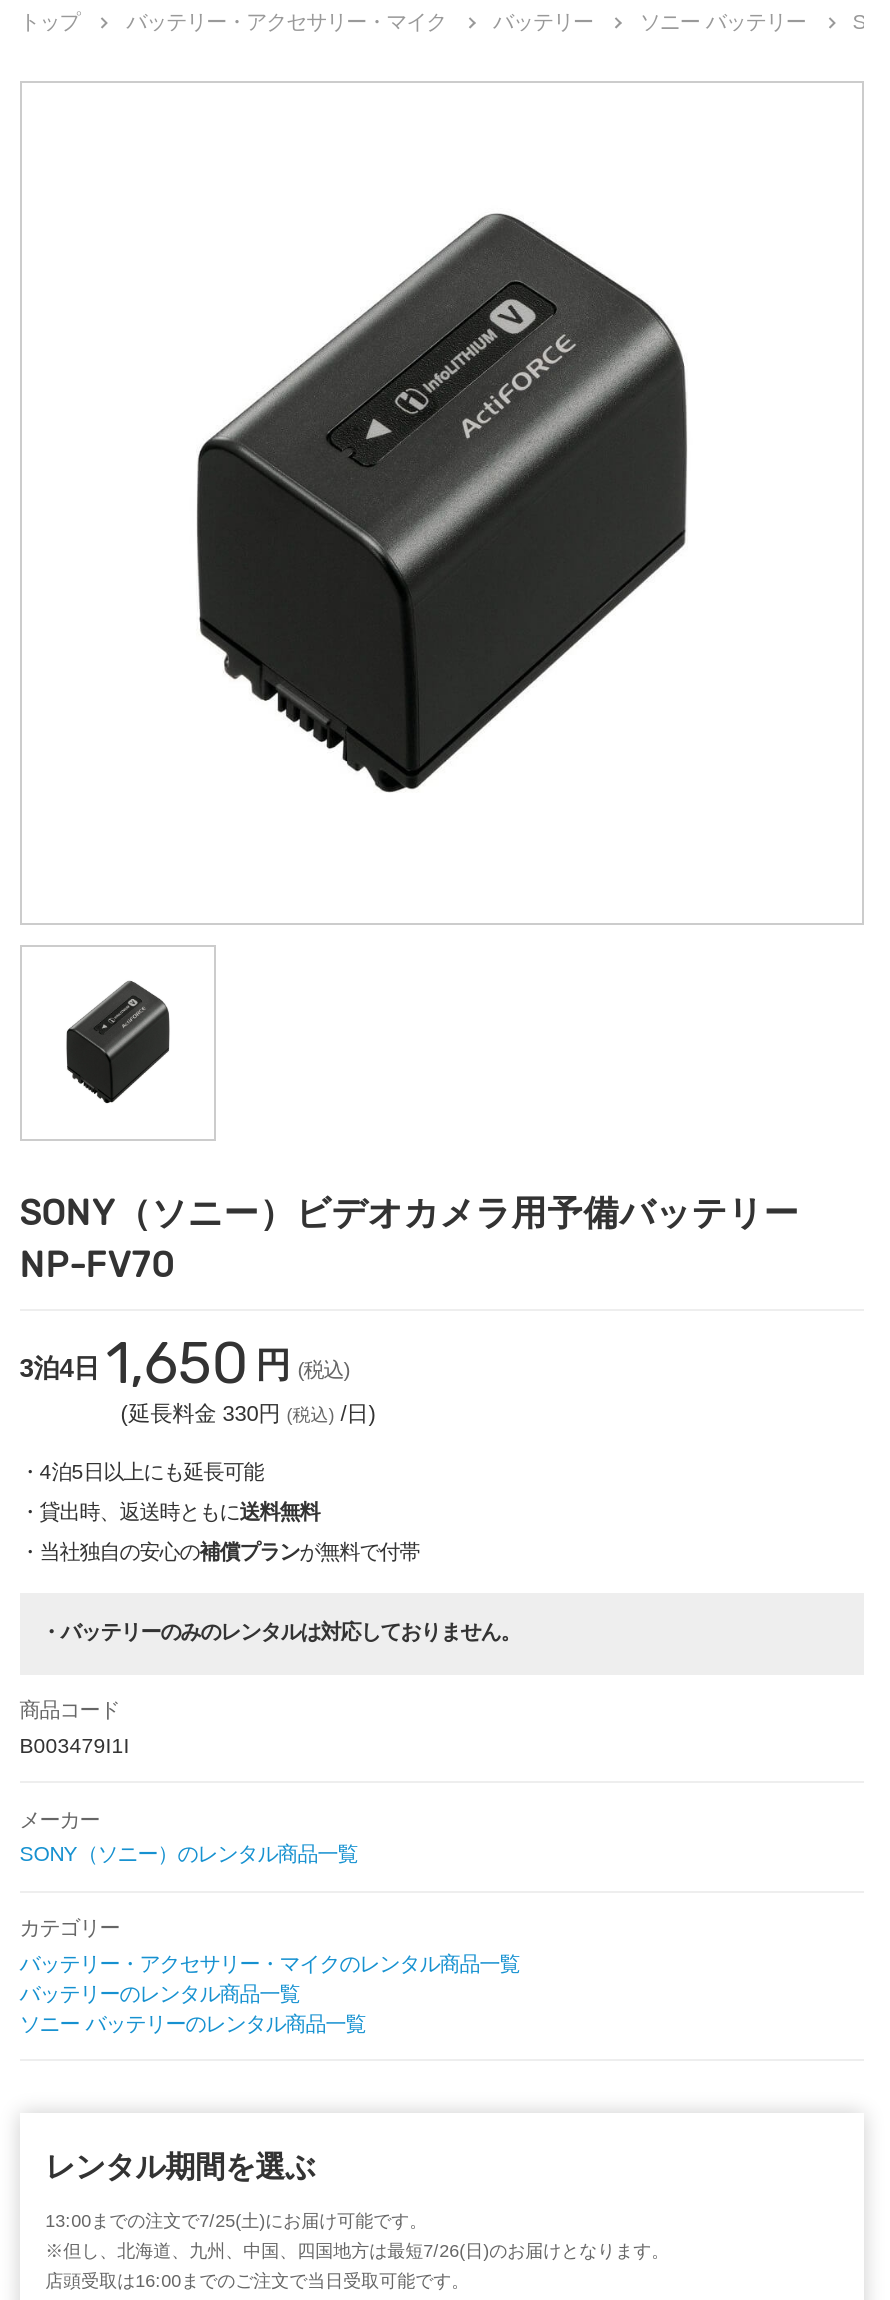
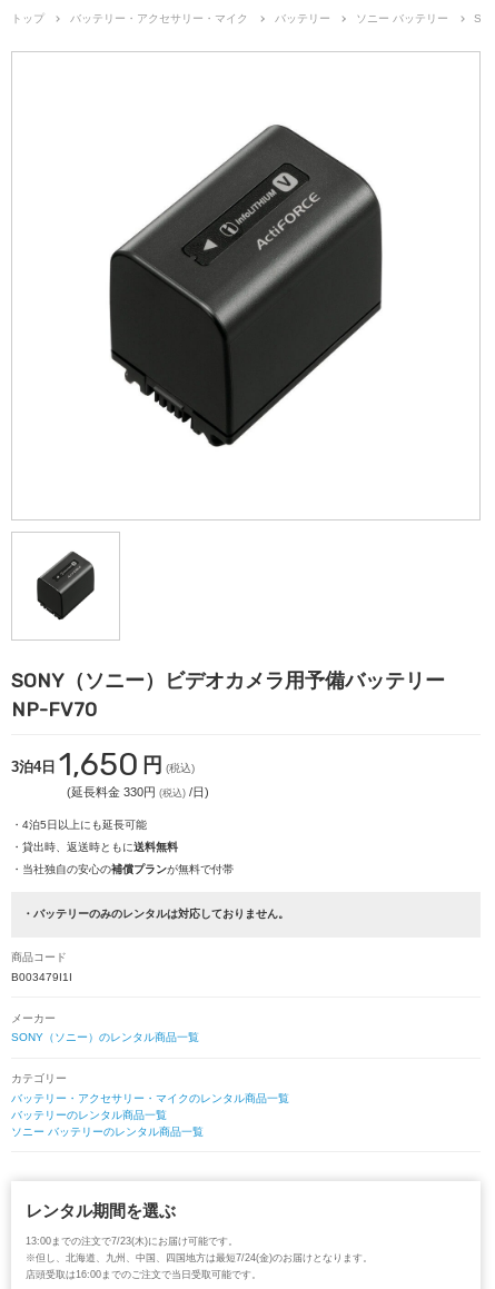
- 13:00までの注文で7/25(土)にお届け可能です。
+ 13:00までの注文で7/23(木)にお届け可能です。

- ※但し、北海道、九州、中国、四国地方は最短7/26(日)のお届けとなります。
+ ※但し、北海道、九州、中国、四国地方は最短7/24(金)のお届けとなります。
